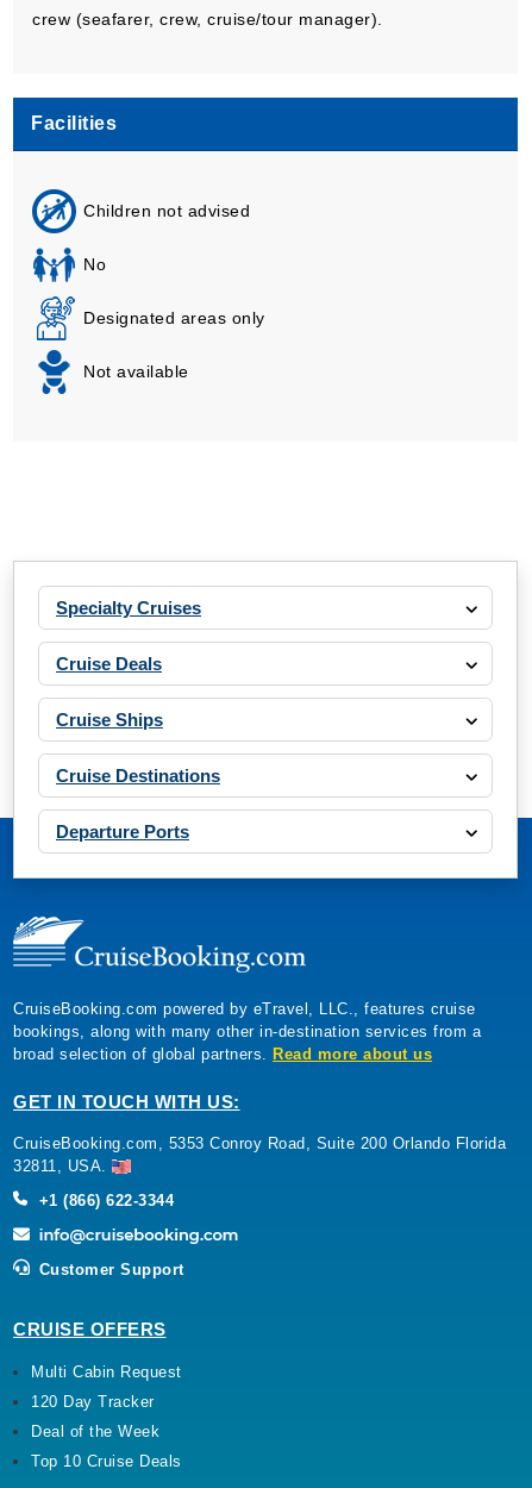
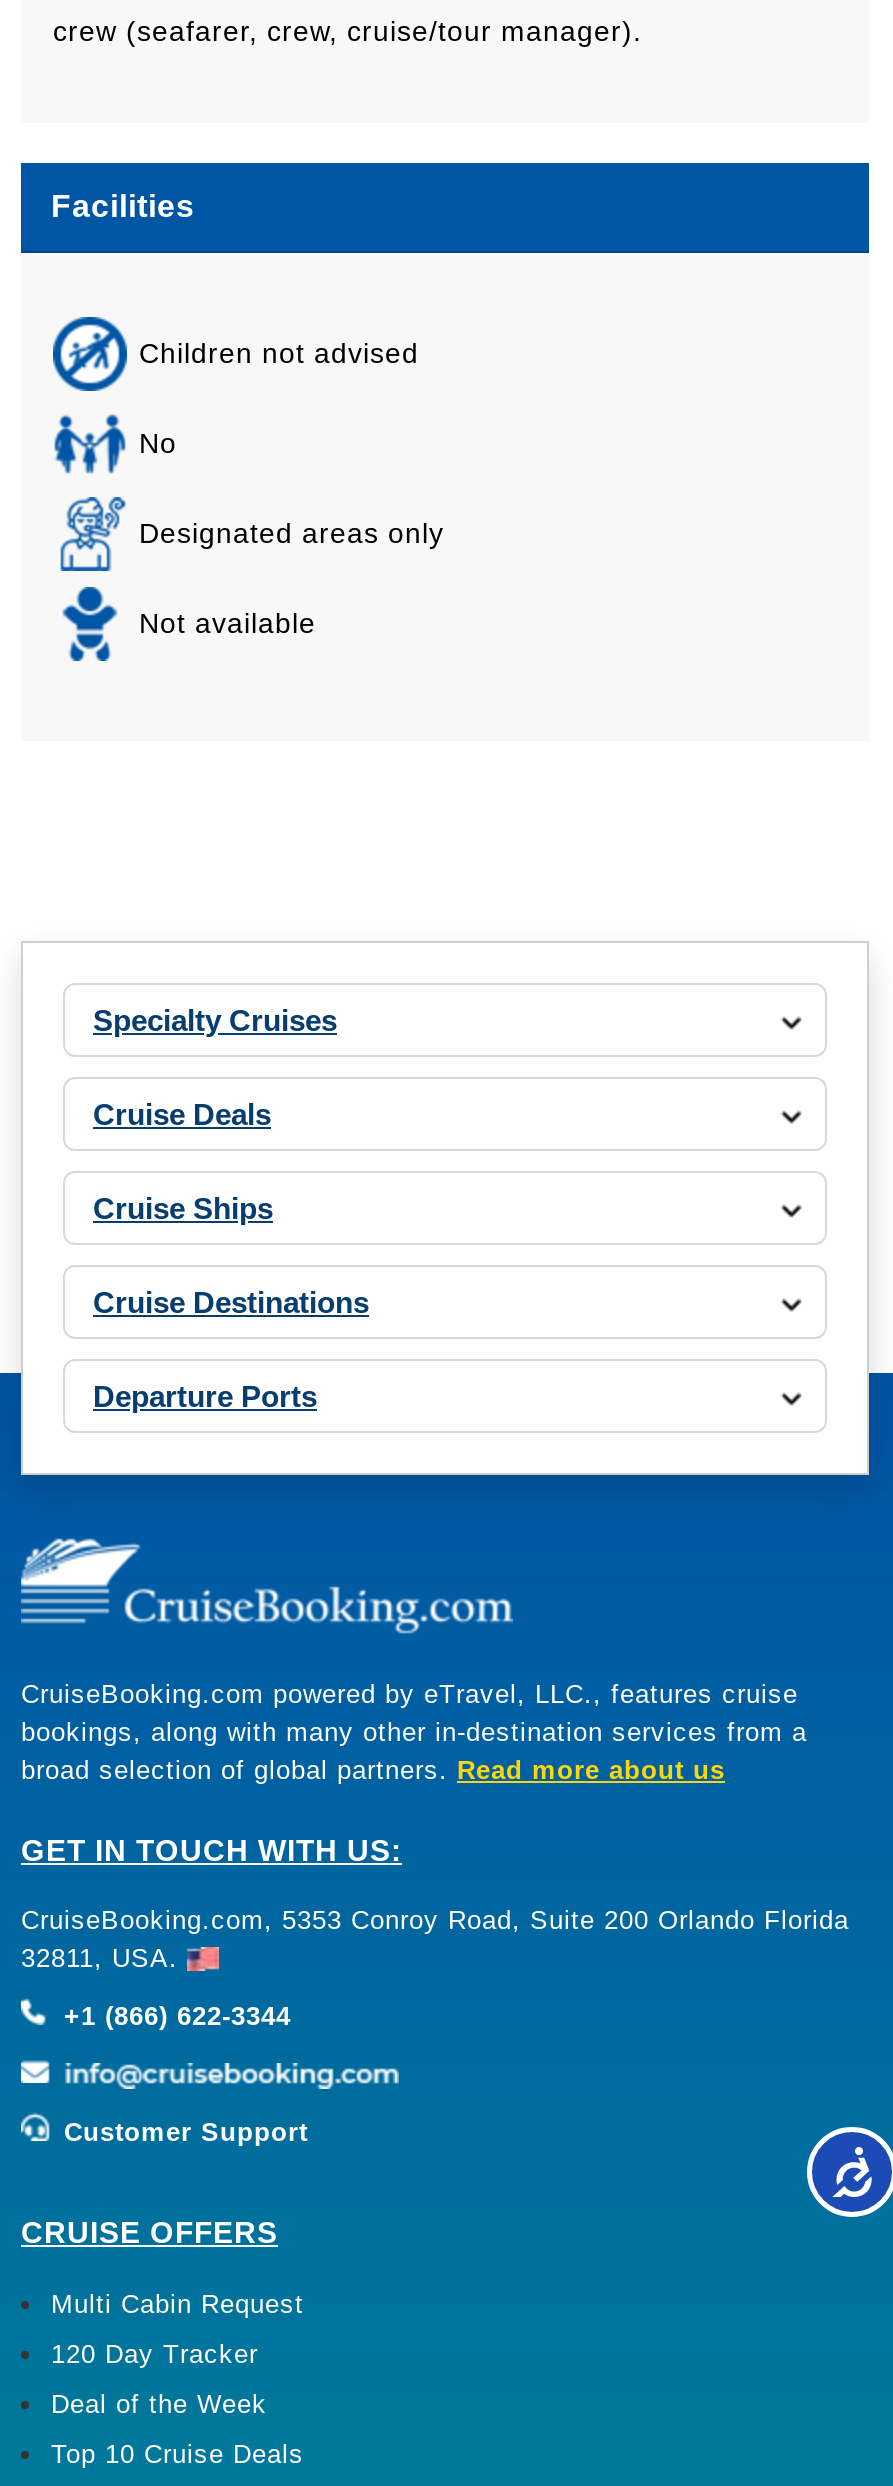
+ [image]
